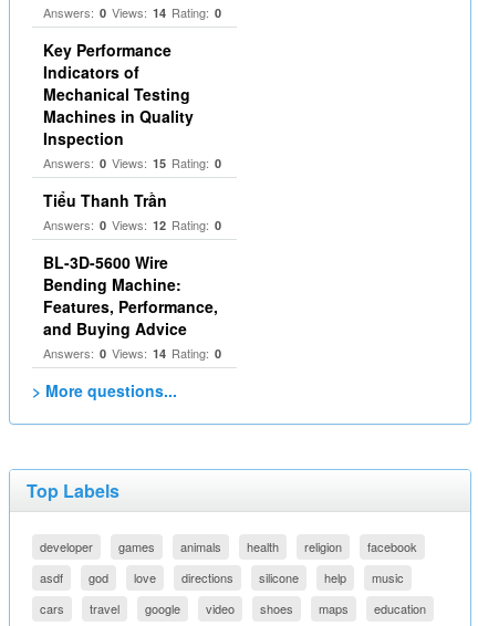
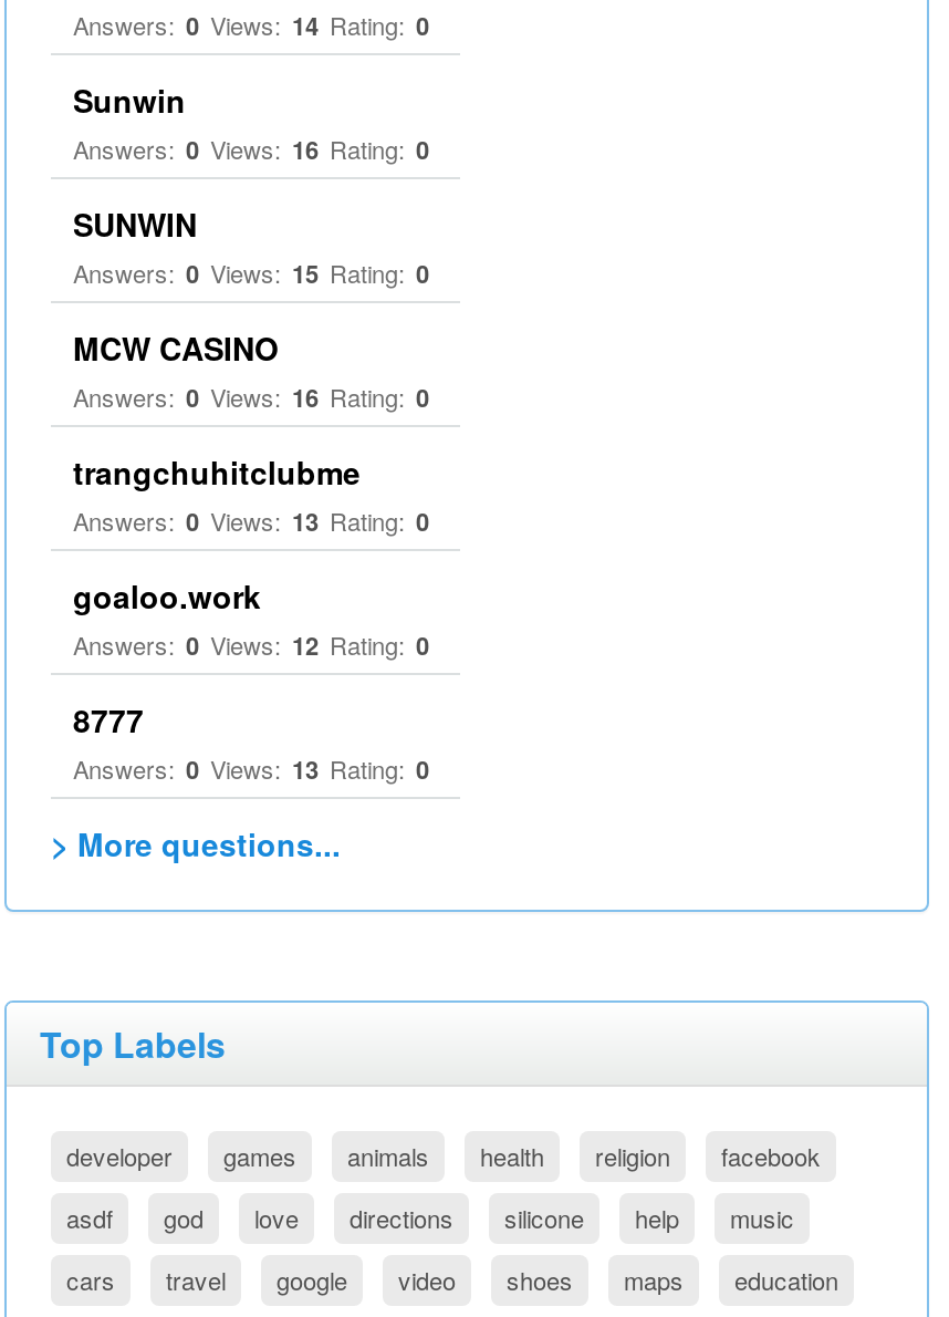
- Key Performance
- Indicators of
- Mechanical Testing
- Machines in Quality
- Inspection
+ Sunwin
+ Answers: 0 Views: 16 Rating: 0
+ SUNWIN

moved up: Answers: 0 Views: 15 Rating: 0

- Tiểu Thanh Trần
+ MCW CASINO
+ Answers: 0 Views: 16 Rating: 0
+ trangchuhitclubme
+ Answers: 0 Views: 13 Rating: 0
+ goaloo.work

moved down: Answers: 0 Views: 12 Rating: 0

- BL-3D-5600 Wire
- Bending Machine:
- Features, Performance,
- and Buying Advice
- Answers: 0 Views: 14 Rating: 0
+ 8777
+ Answers: 0 Views: 13 Rating: 0
